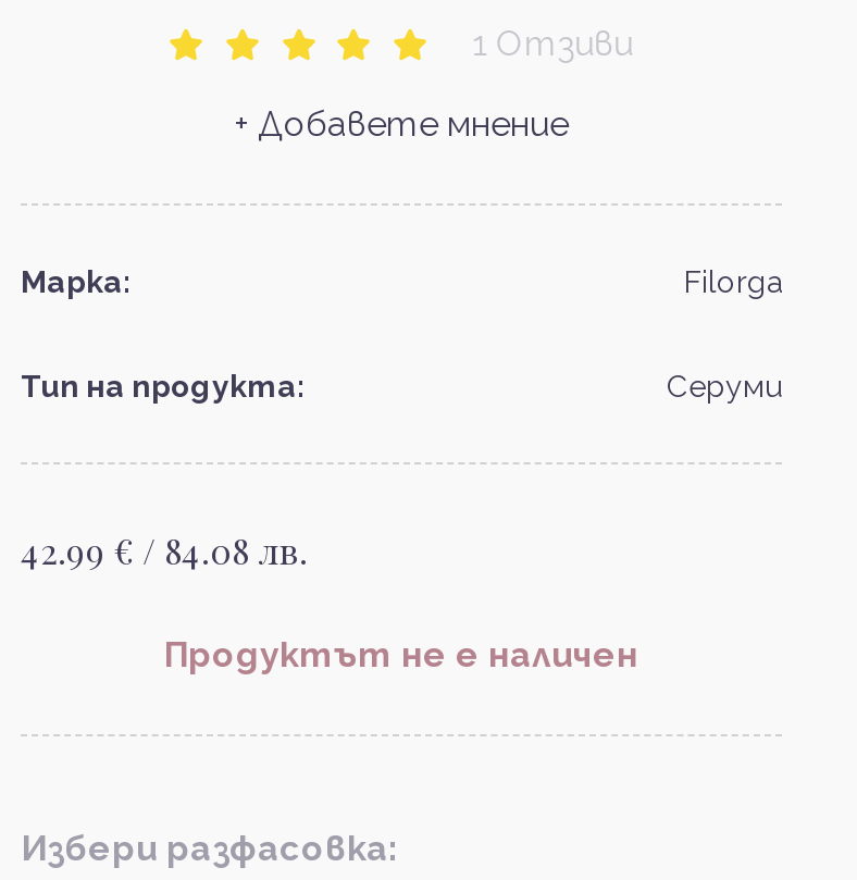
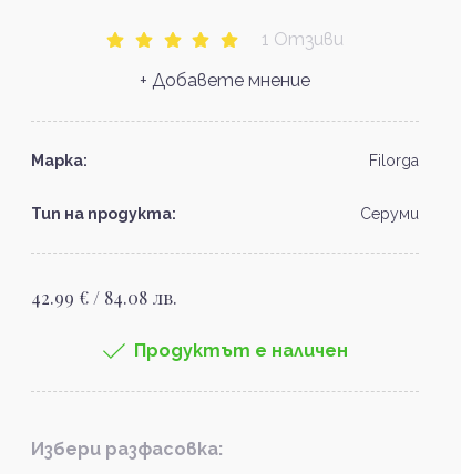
- Продуктът не е наличен
+ Продуктът е наличен
